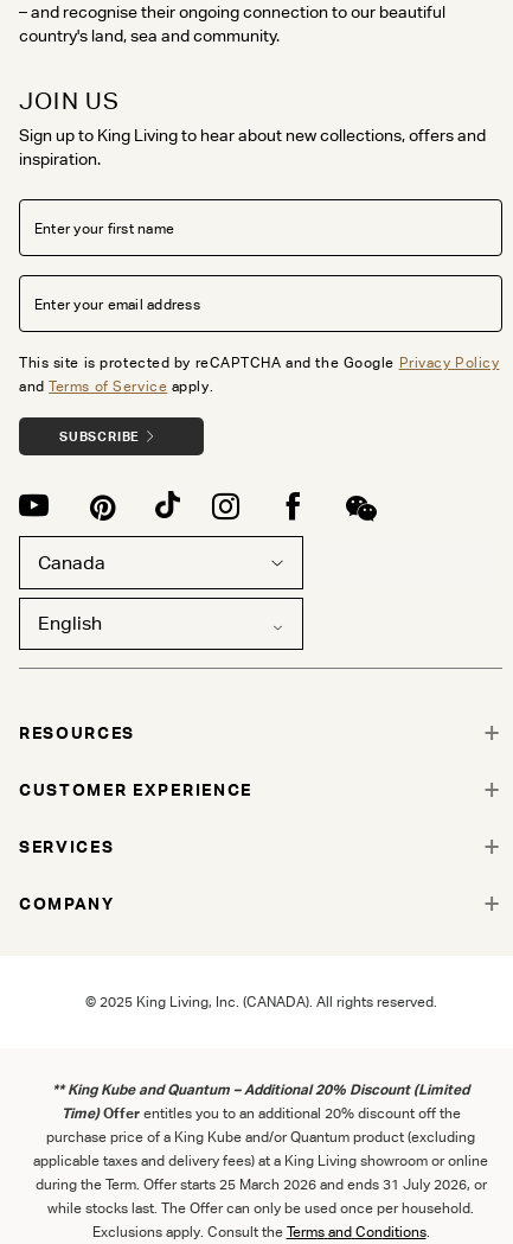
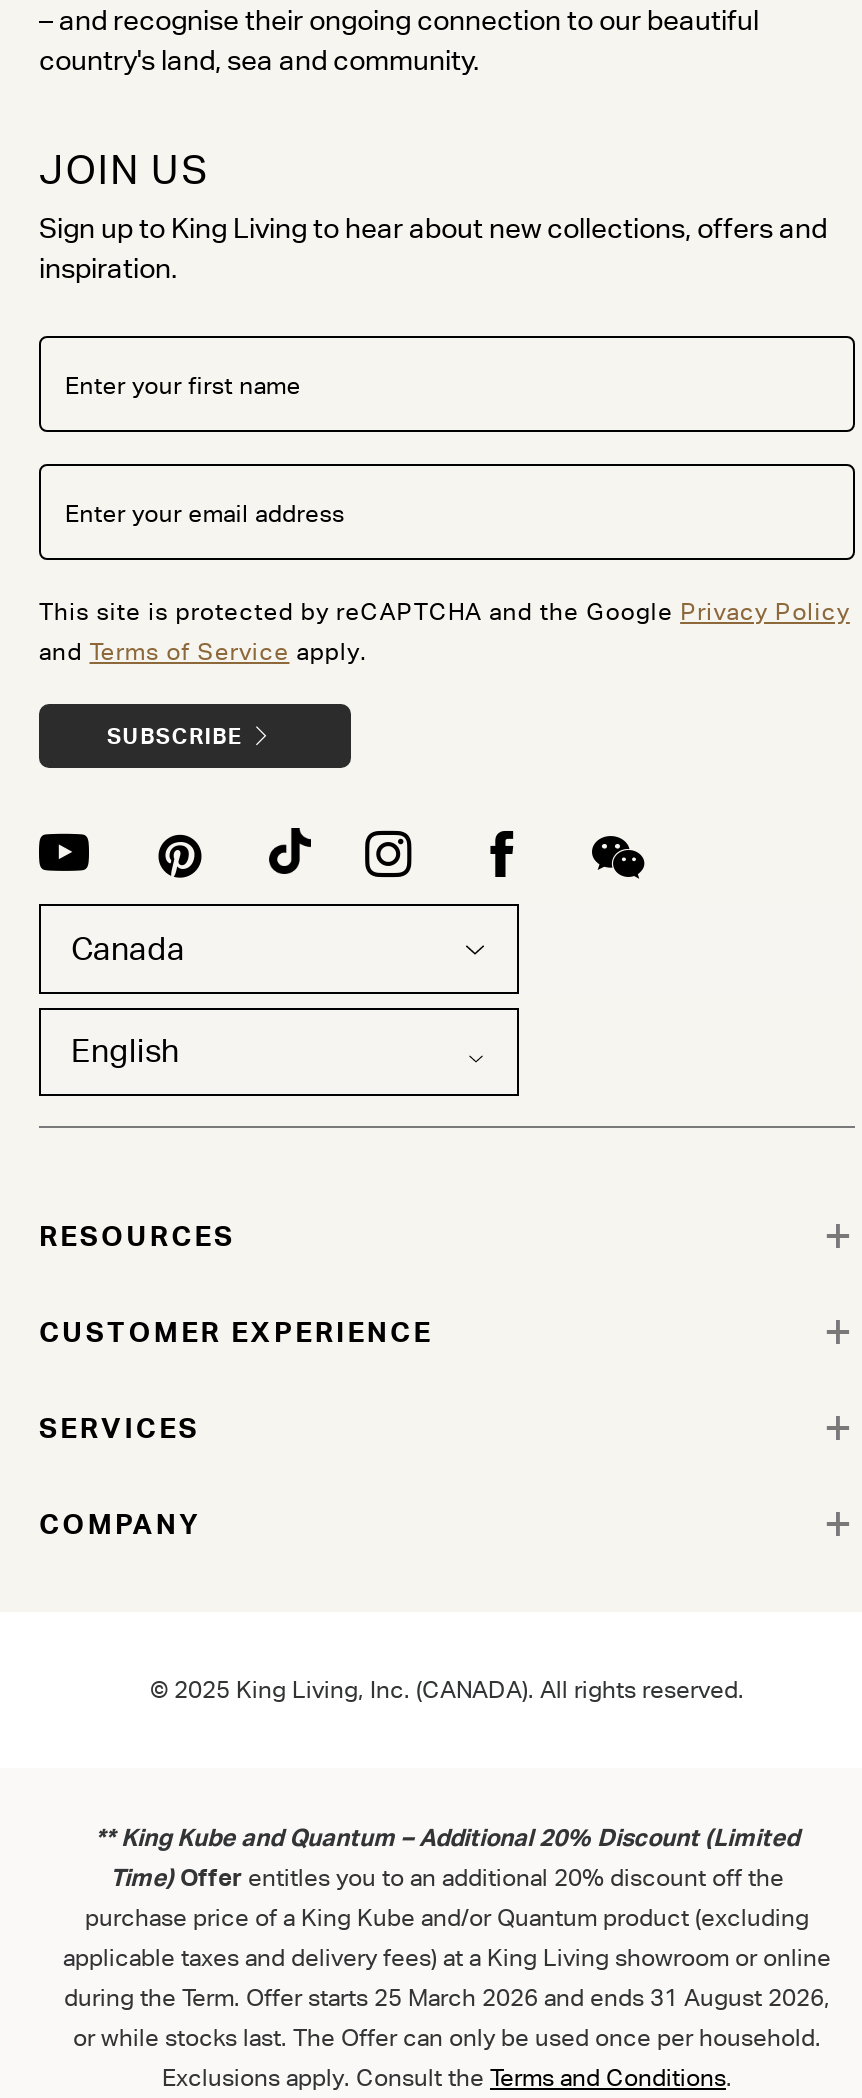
- during the Term. Offer starts 25 March 2026 and ends 31 July 2026, or
- while stocks last. The Offer can only be used once per household.
+ during the Term. Offer starts 25 March 2026 and ends 31 August 2026,
+ or while stocks last. The Offer can only be used once per household.
